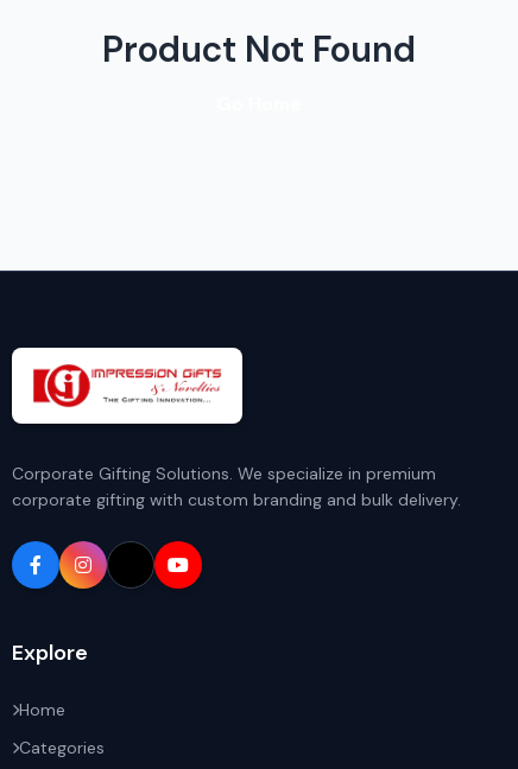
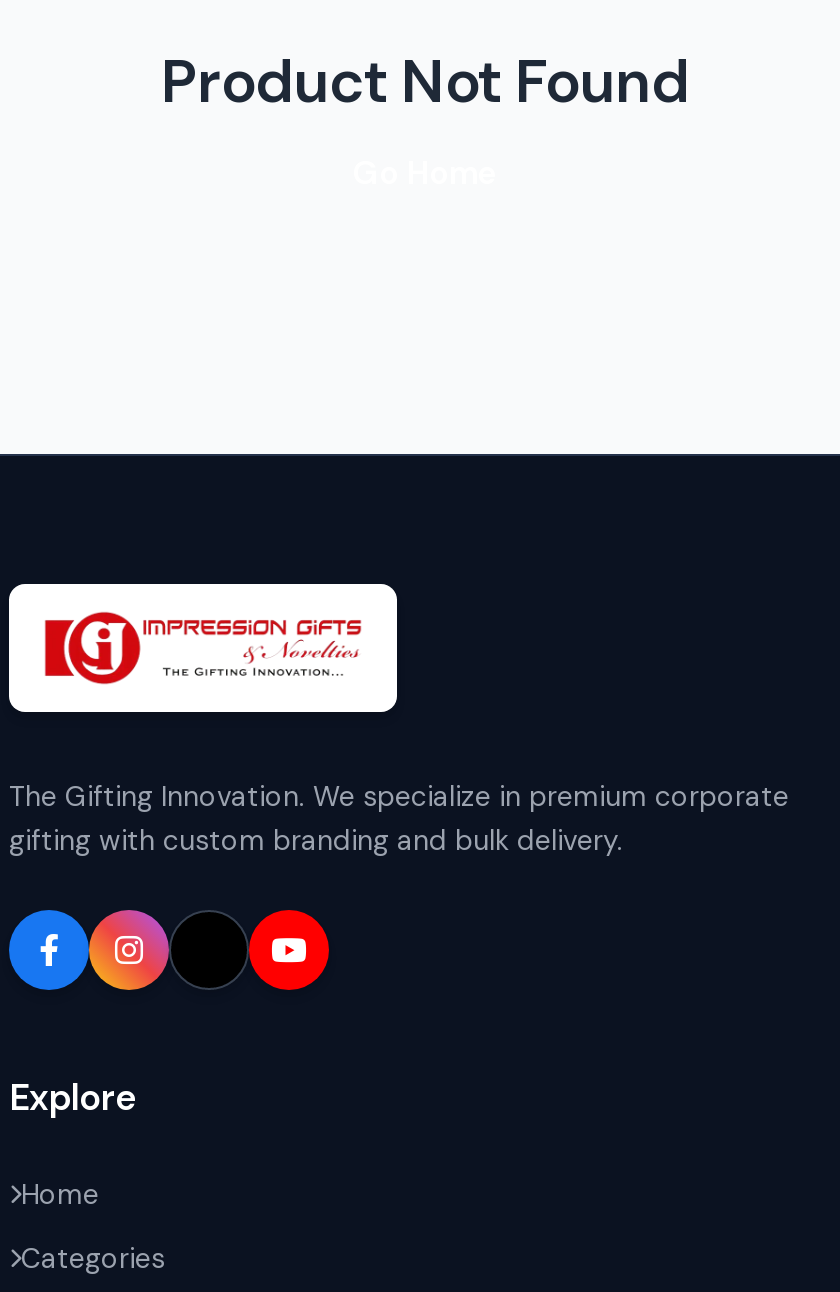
- Corporate Gifting Solutions. We specialize in premium
- corporate gifting with custom branding and bulk delivery.
+ The Gifting Innovation. We specialize in premium corporate
+ gifting with custom branding and bulk delivery.
